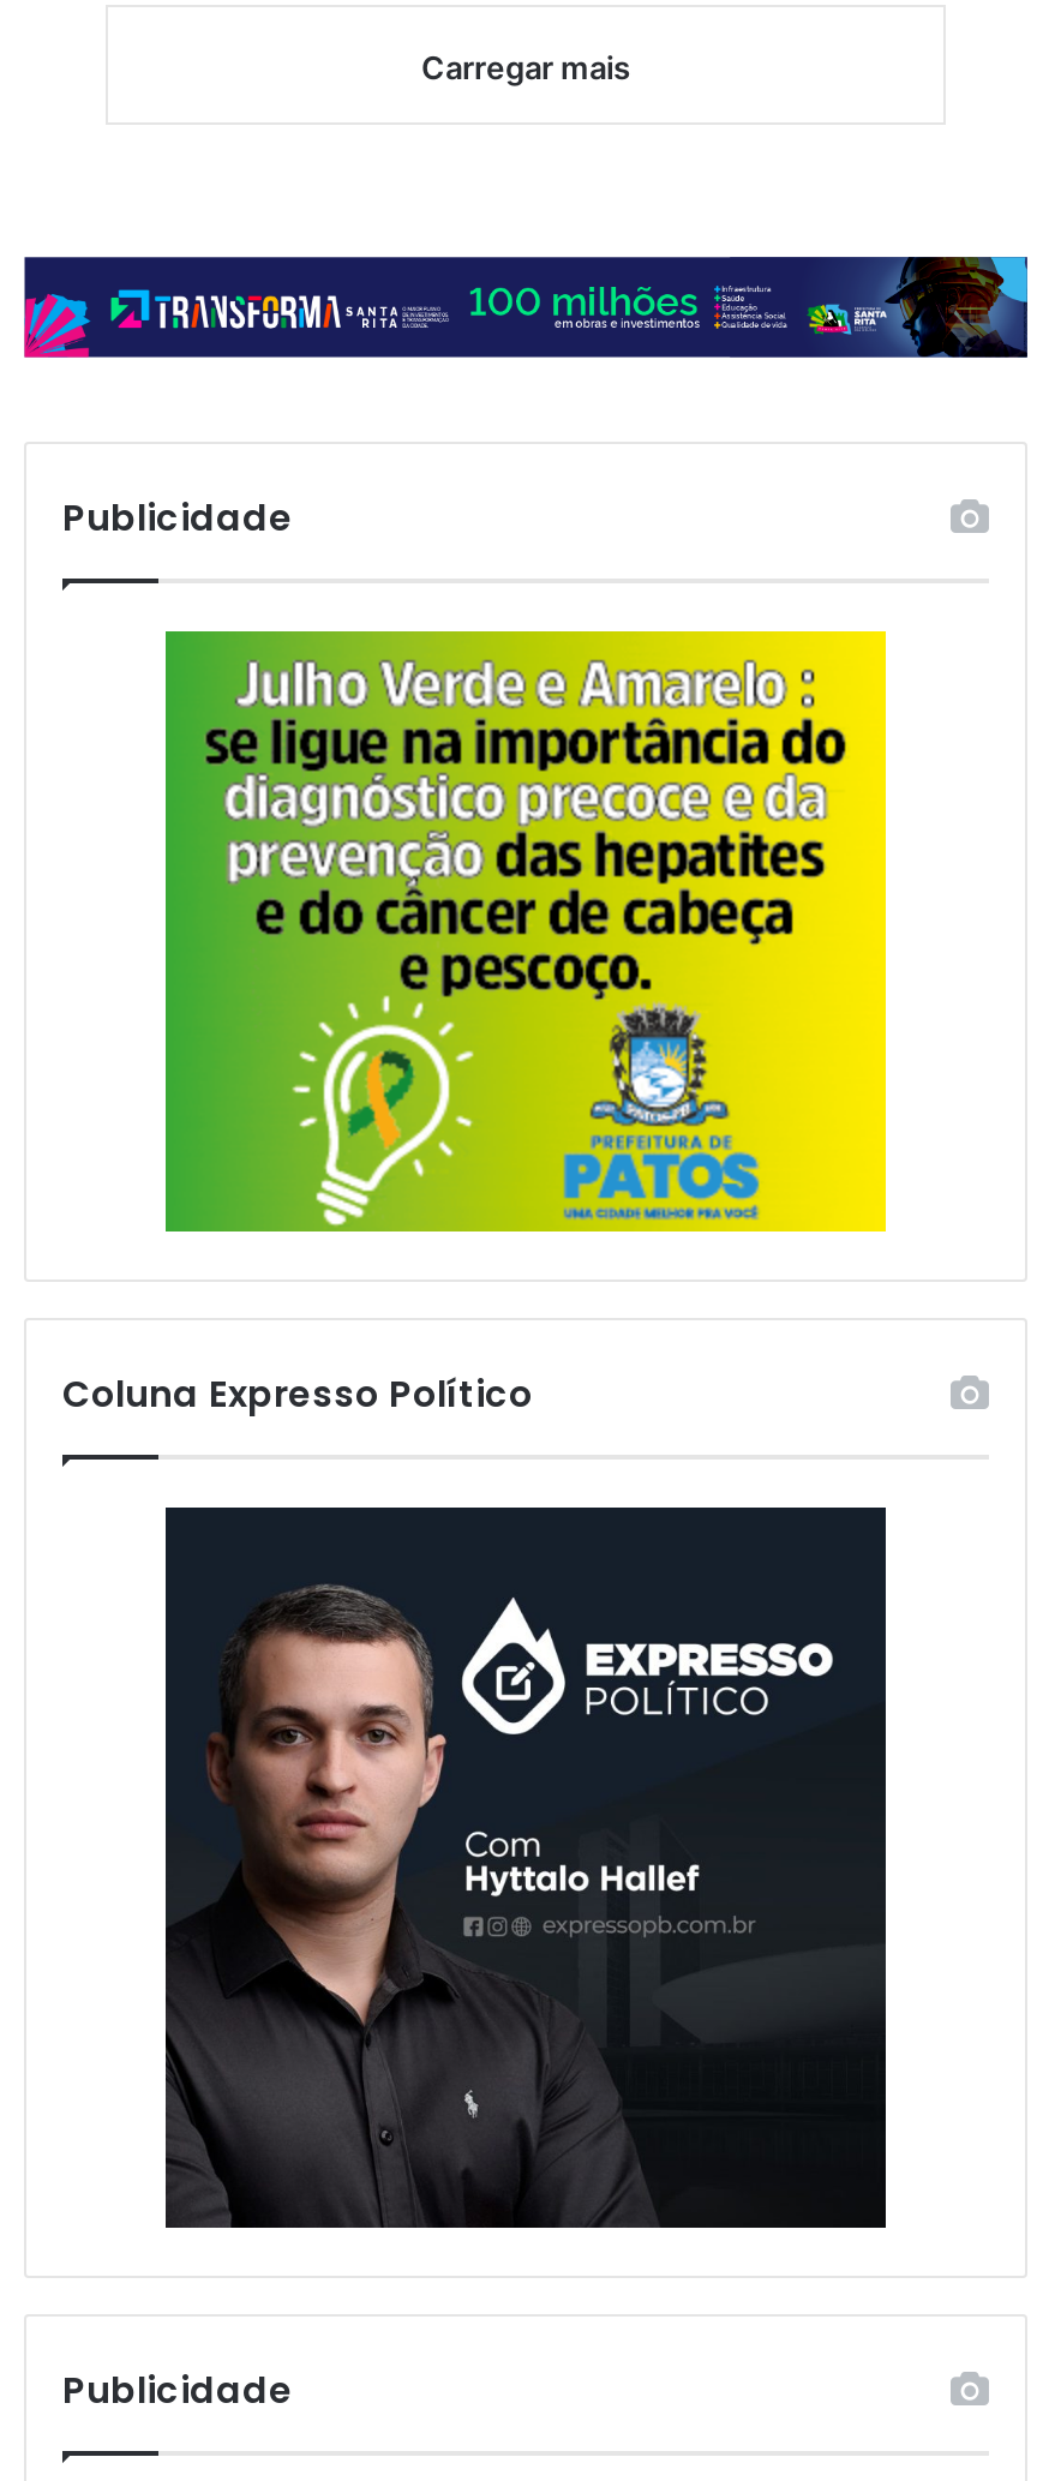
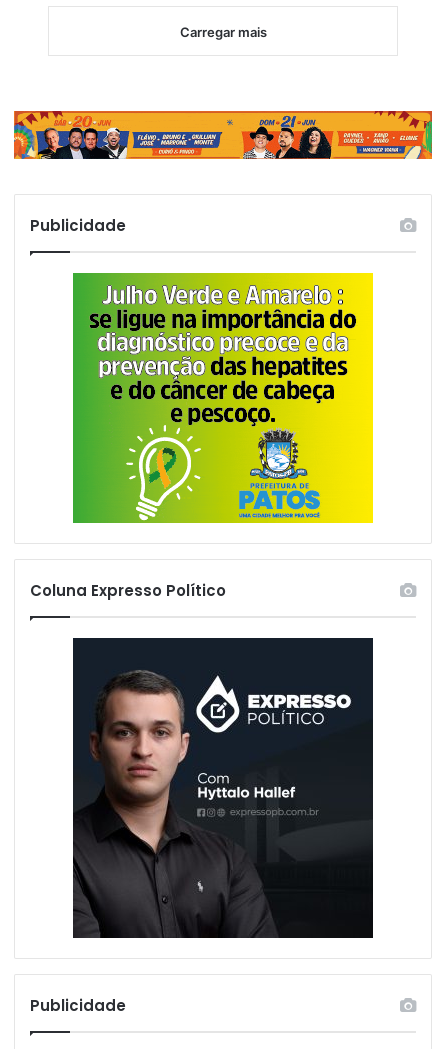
- [image]
+ [image]
